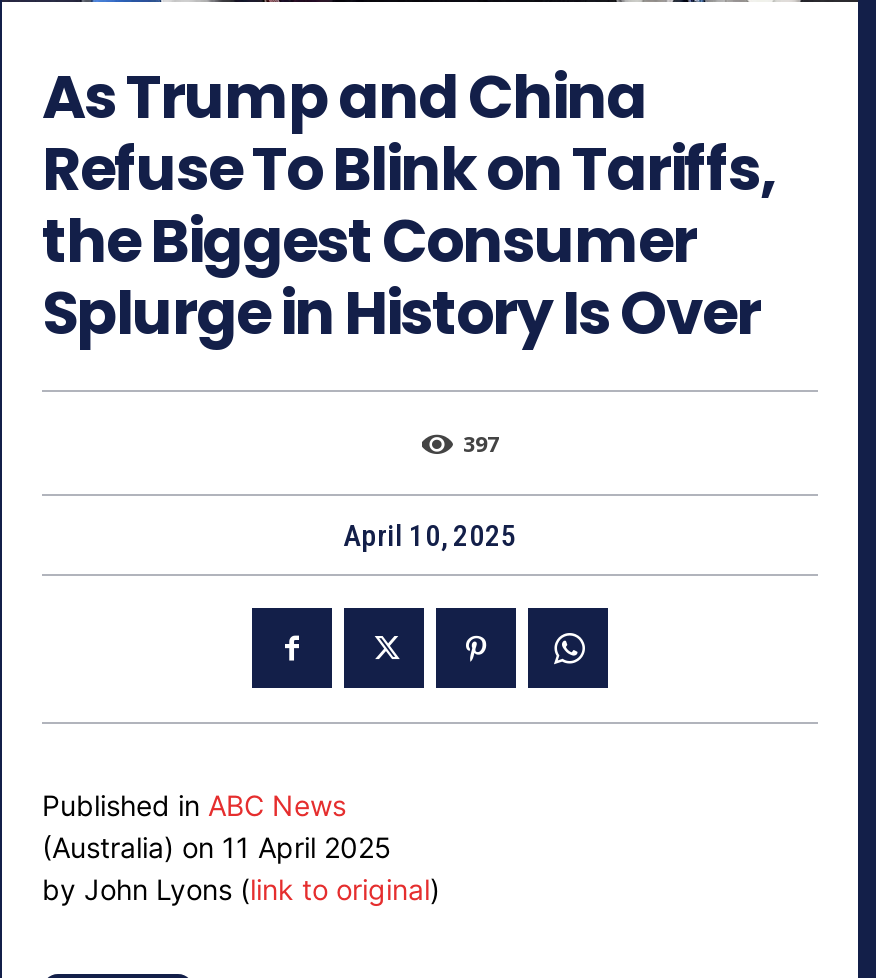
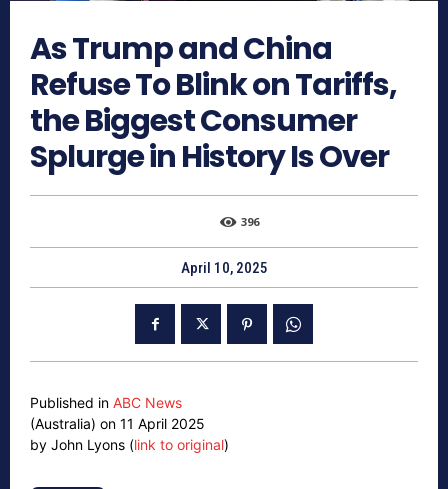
- 397
+ 396
